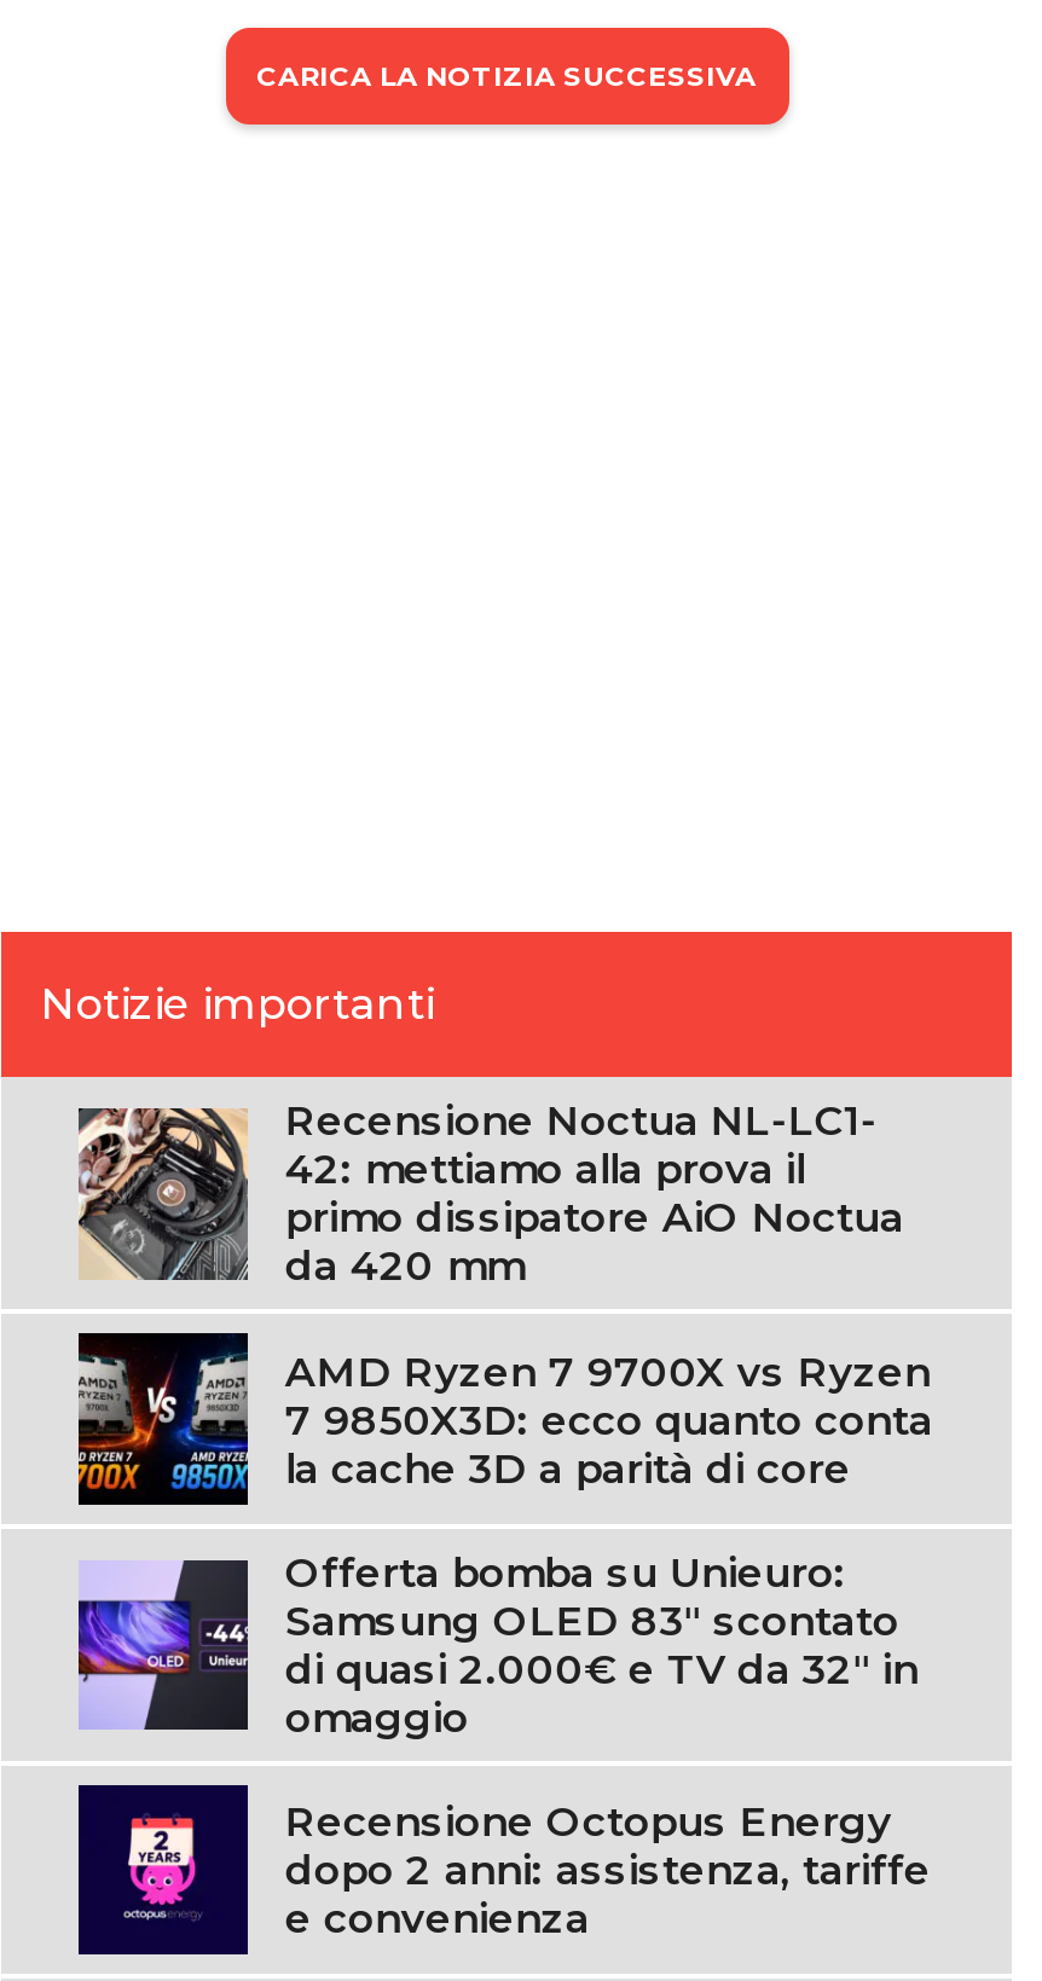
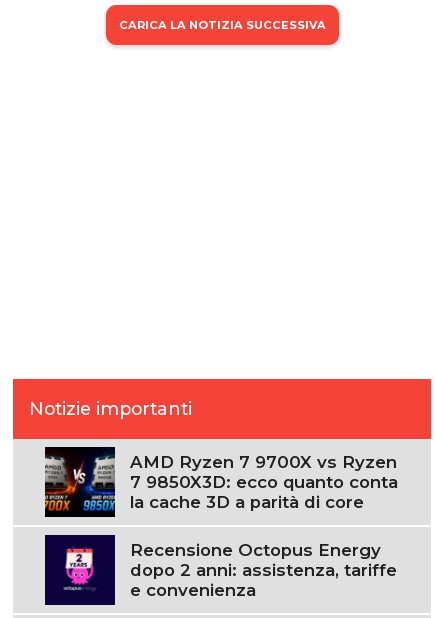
- [image]
- Recensione Noctua NL-LC1-
- 42: mettiamo alla prova il
- primo dissipatore AiO Noctua
- da 420 mm

- [image]
- Offerta bomba su Unieuro:
- Samsung OLED 83″ scontato
- di quasi 2.000€ e TV da 32″ in
- omaggio
